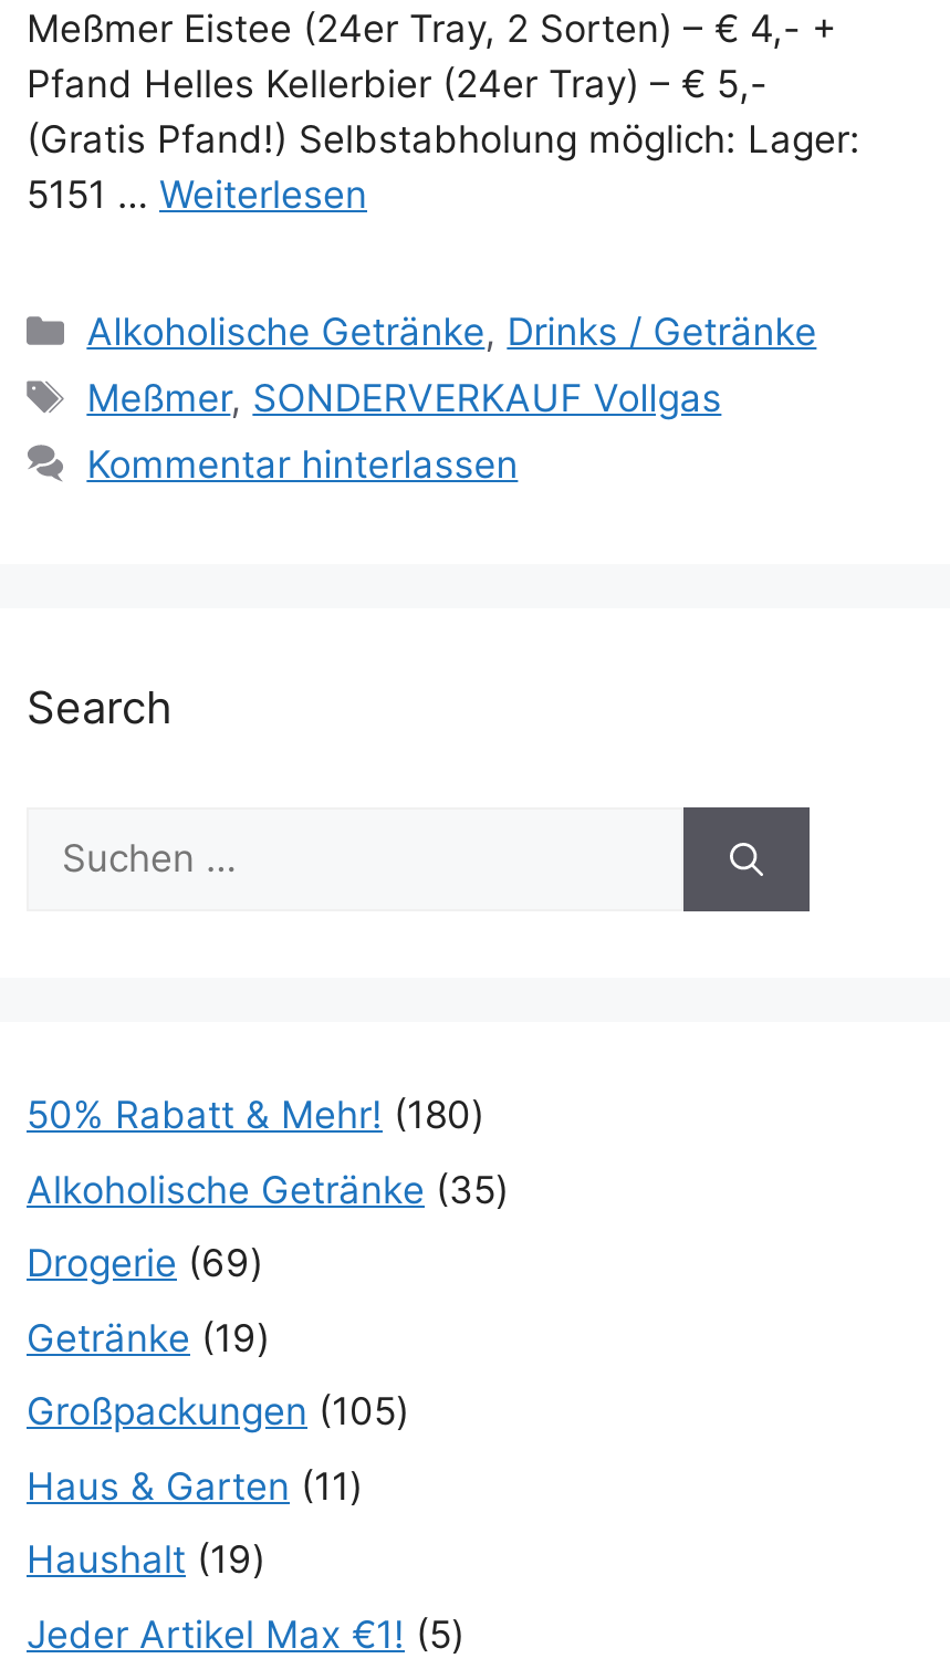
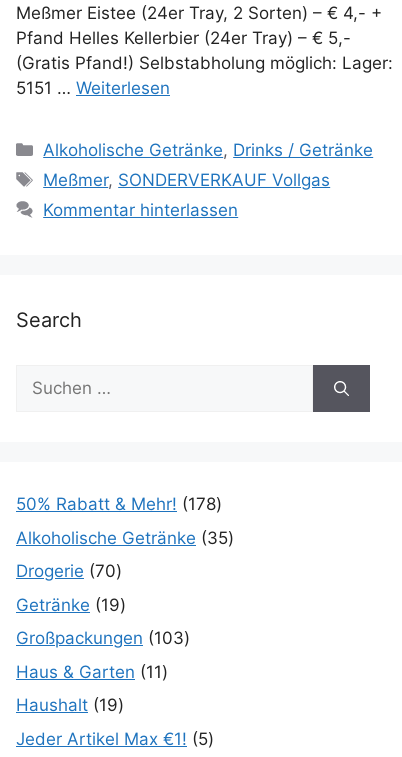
- 50% Rabatt & Mehr! 180
+ 50% Rabatt & Mehr! 178

- Drogerie 69
+ Drogerie 70

- Großpackungen 105
+ Großpackungen 103
